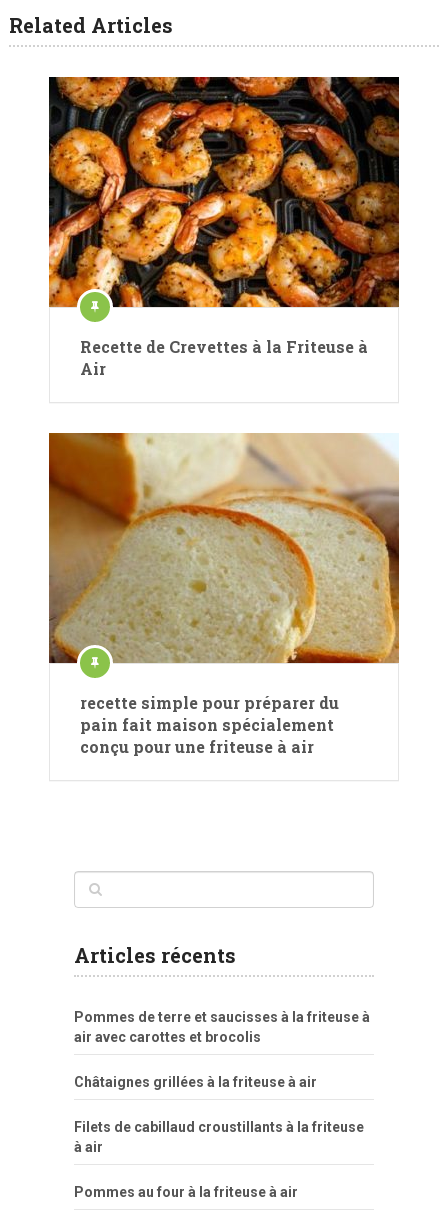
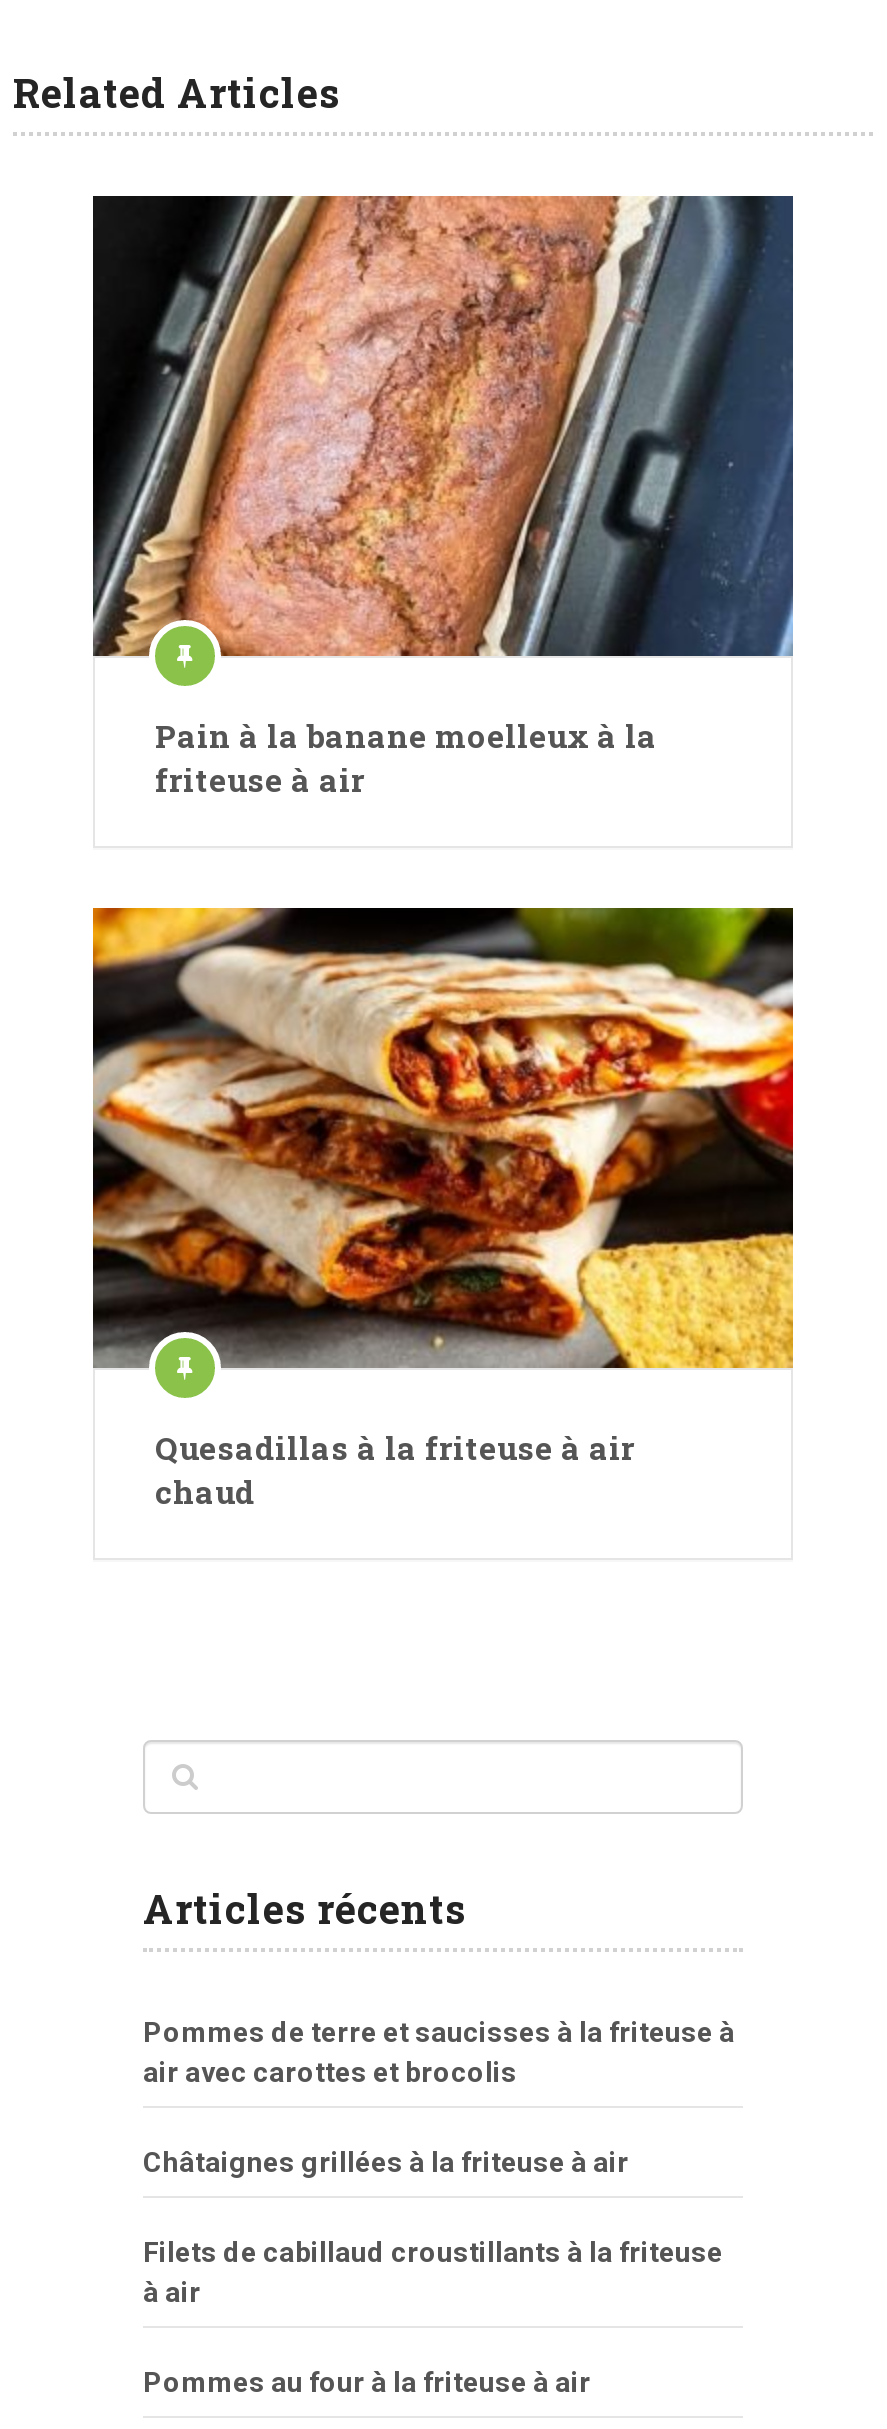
- [image]
- Recette de Crevettes à la Friteuse à
- Air
+ [image]
+ Pain à la banane moelleux à la
+ friteuse à air

- [image]
- recette simple pour préparer du
- pain fait maison spécialement
- conçu pour une friteuse à air
+ [image]
+ Quesadillas à la friteuse à air
+ chaud
